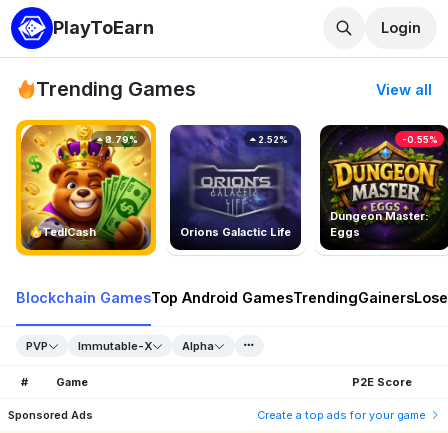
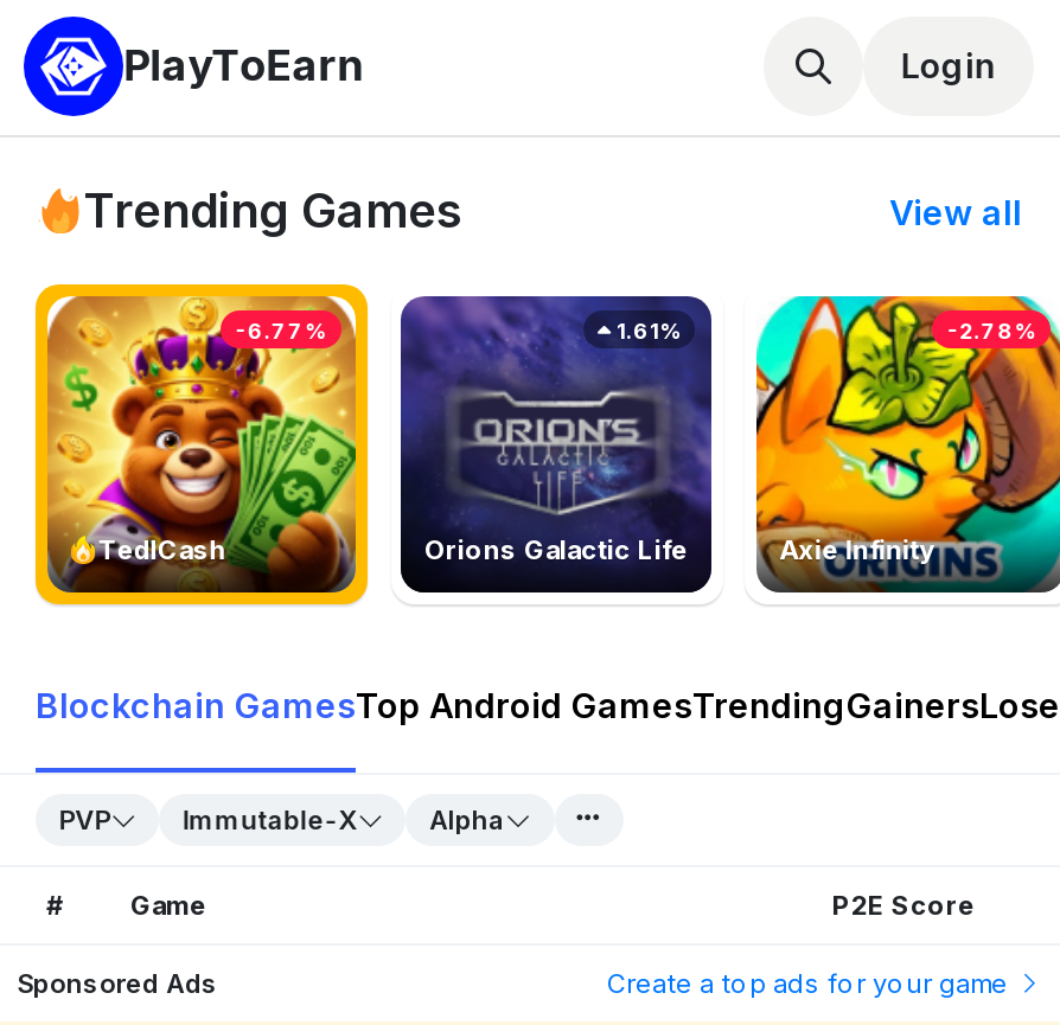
- [image]
- Dungeon Master:
- Eggs
+ [image]
+ Axie Infinity

- 8.79%
+ -6.77%

- 2.52%
+ 1.61%

- -0.55%
+ -2.78%
